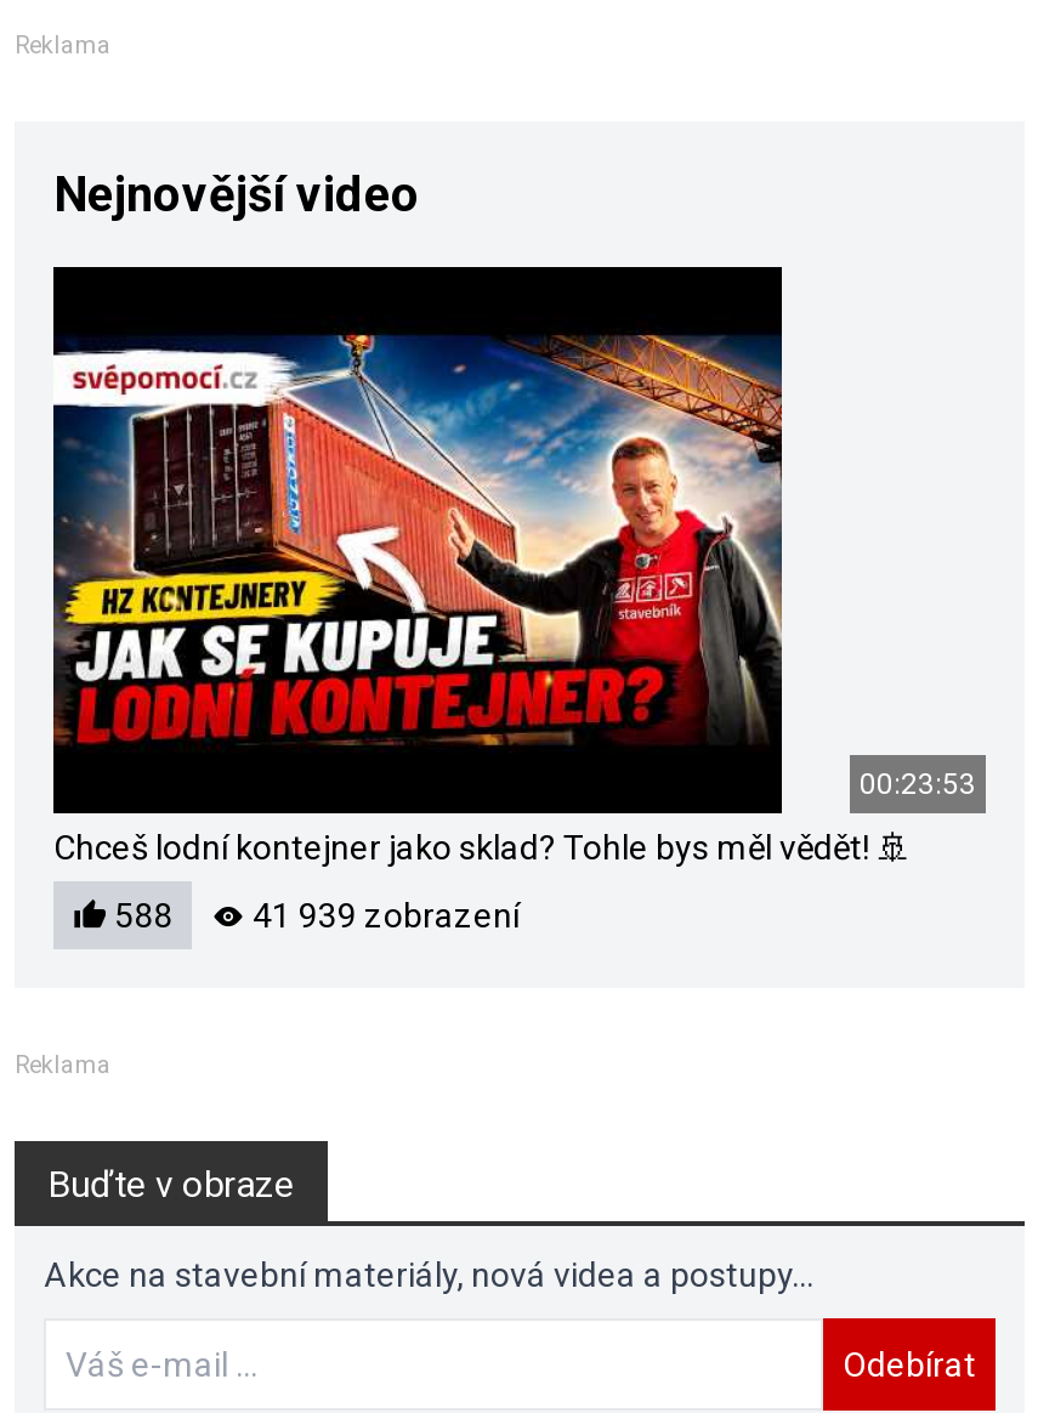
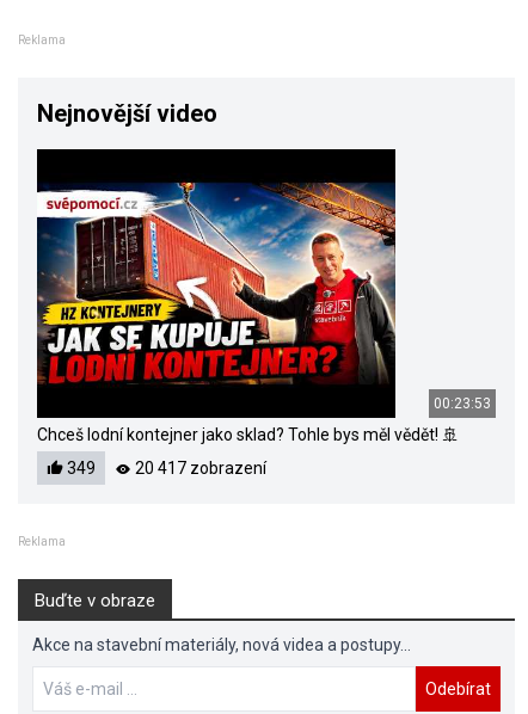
- 588
+ 349

- 41 939 zobrazení
+ 20 417 zobrazení
